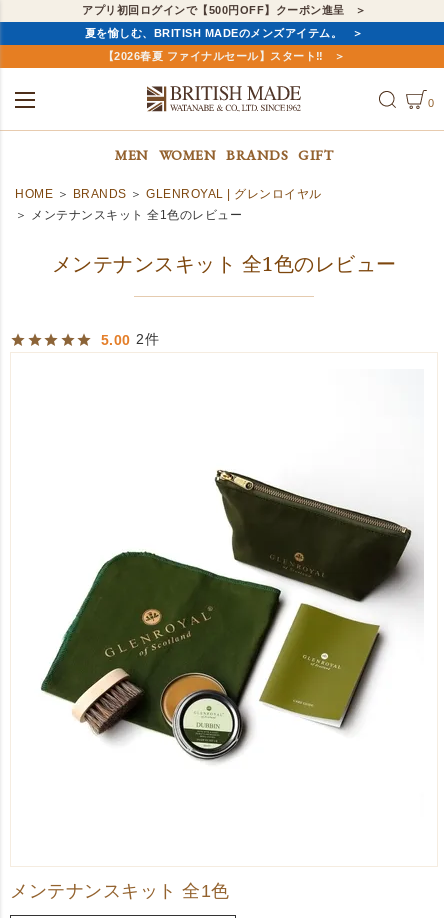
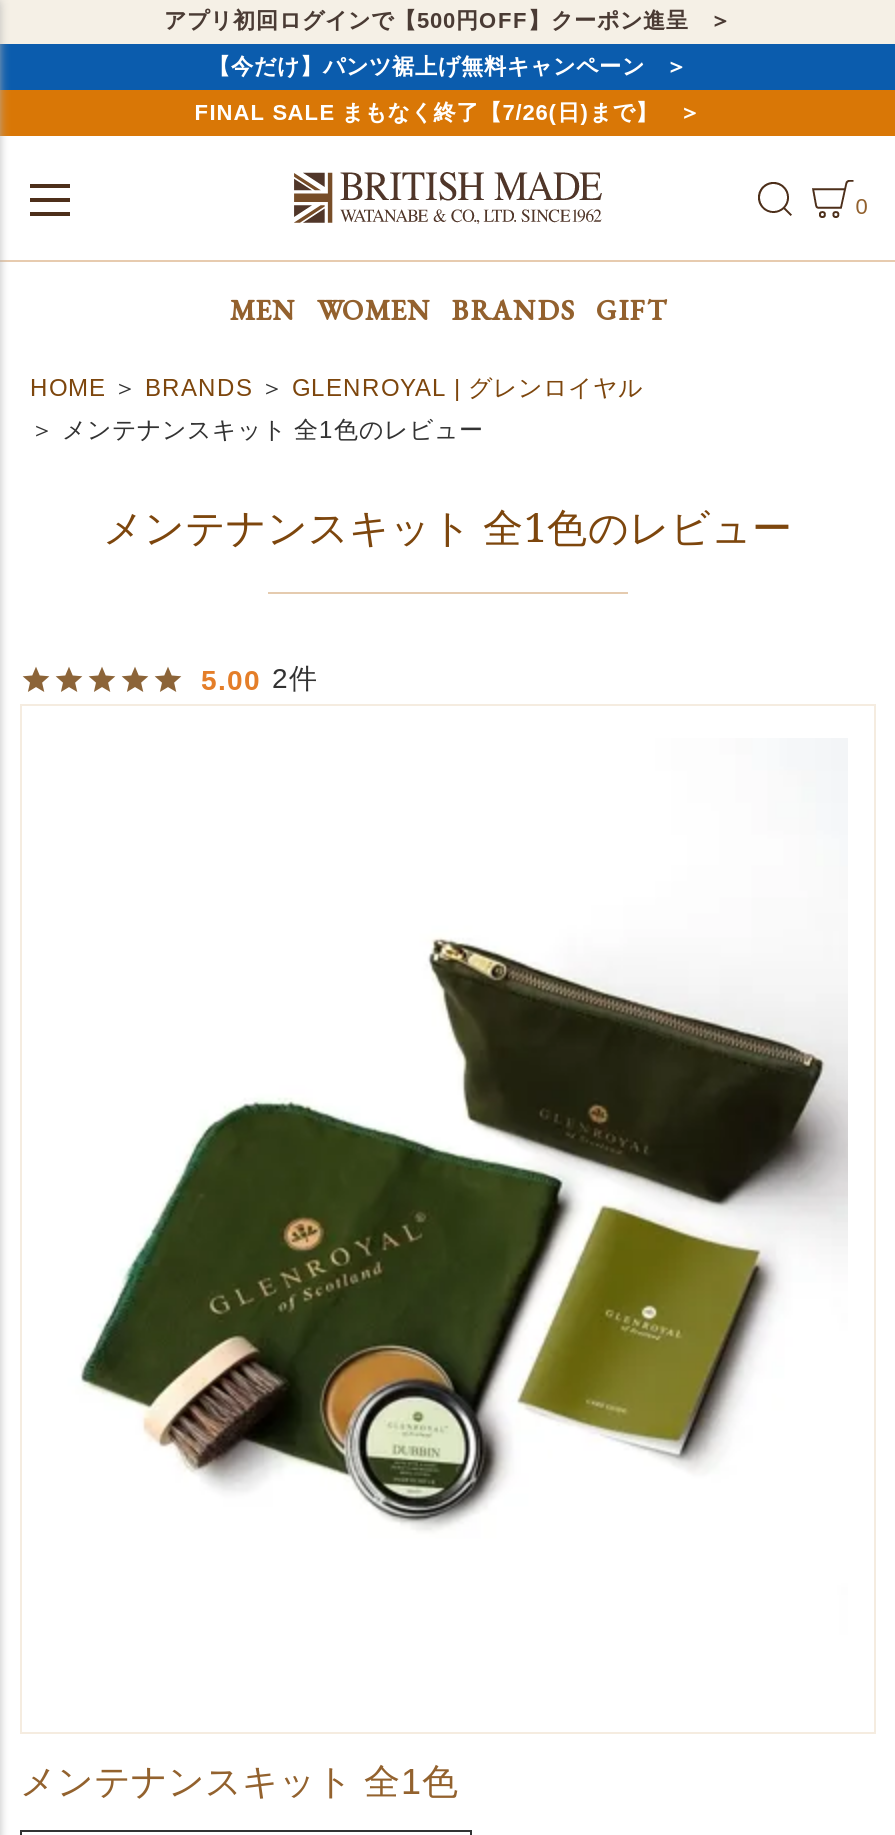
- 夏を愉しむ、BRITISH MADEのメンズアイテム。
+ 【今だけ】パンツ裾上げ無料キャンペーン

- 【2026春夏 ファイナルセール】スタート‼
+ FINAL SALE まもなく終了【7/26(日)まで】
